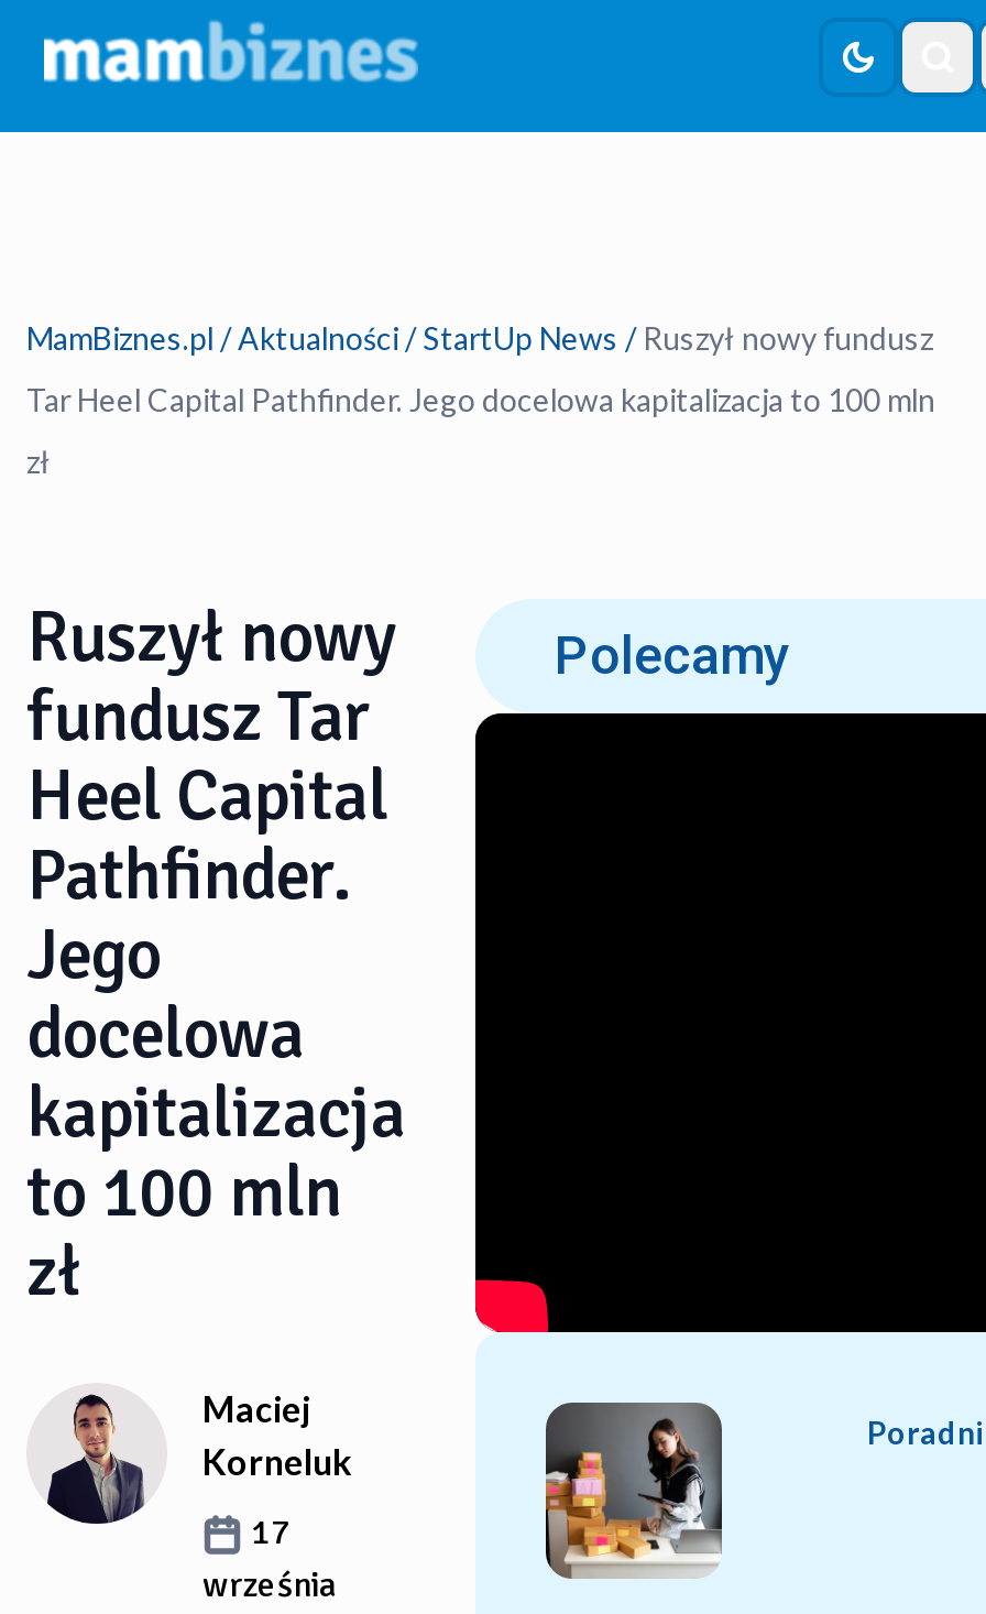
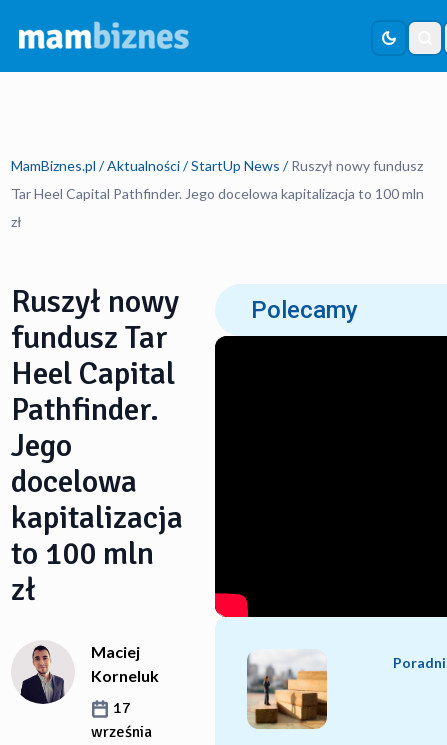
- [image]
+ [image]
